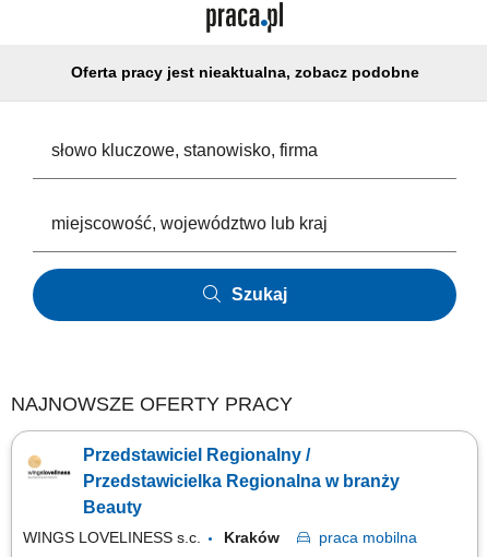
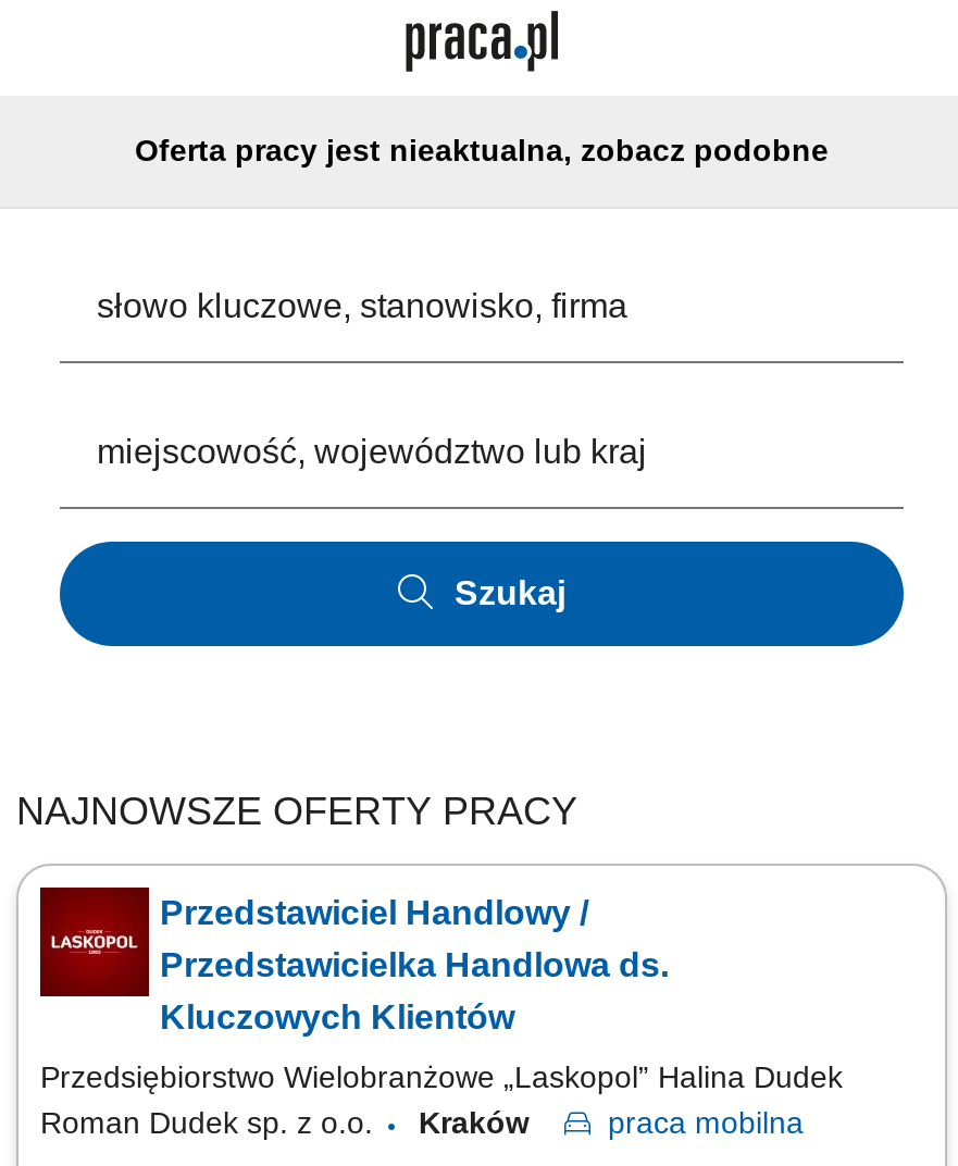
- [image]
- Przedstawiciel Regionalny /
- Przedstawicielka Regionalna w branży
- Beauty
+ [image]
+ Przedstawiciel Handlowy /
+ Przedstawicielka Handlowa ds.
+ Kluczowych Klientów

- WINGS LOVELINESS s.c.
+ Przedsiębiorstwo Wielobranżowe „Laskopol” Halina Dudek
+ Roman Dudek sp. z o.o.
